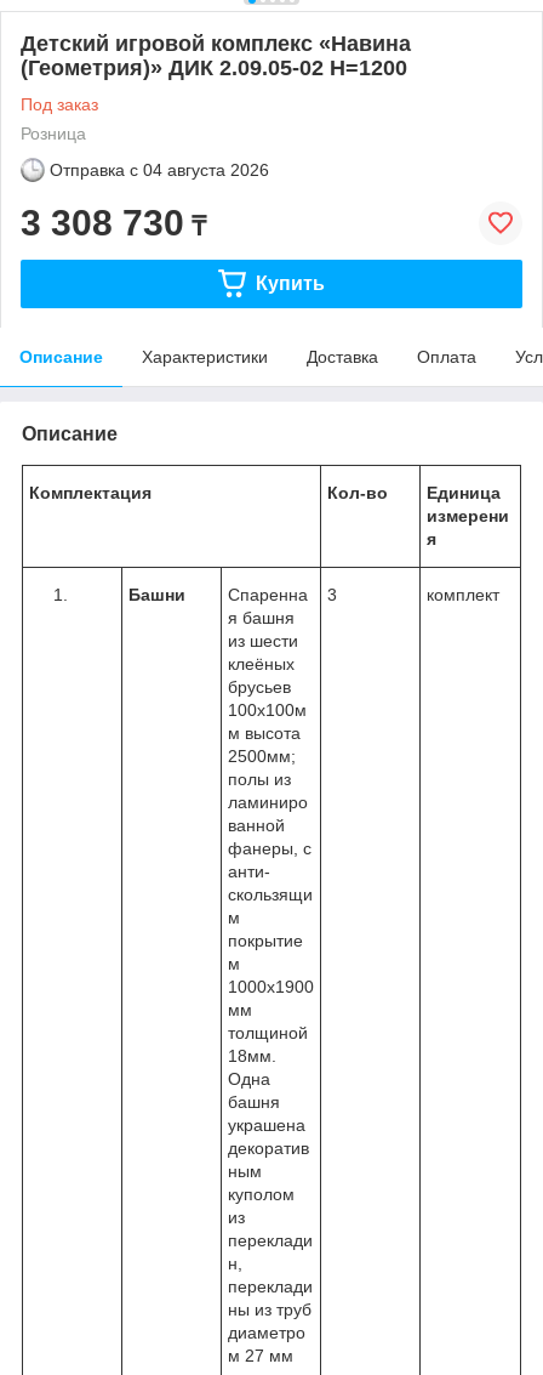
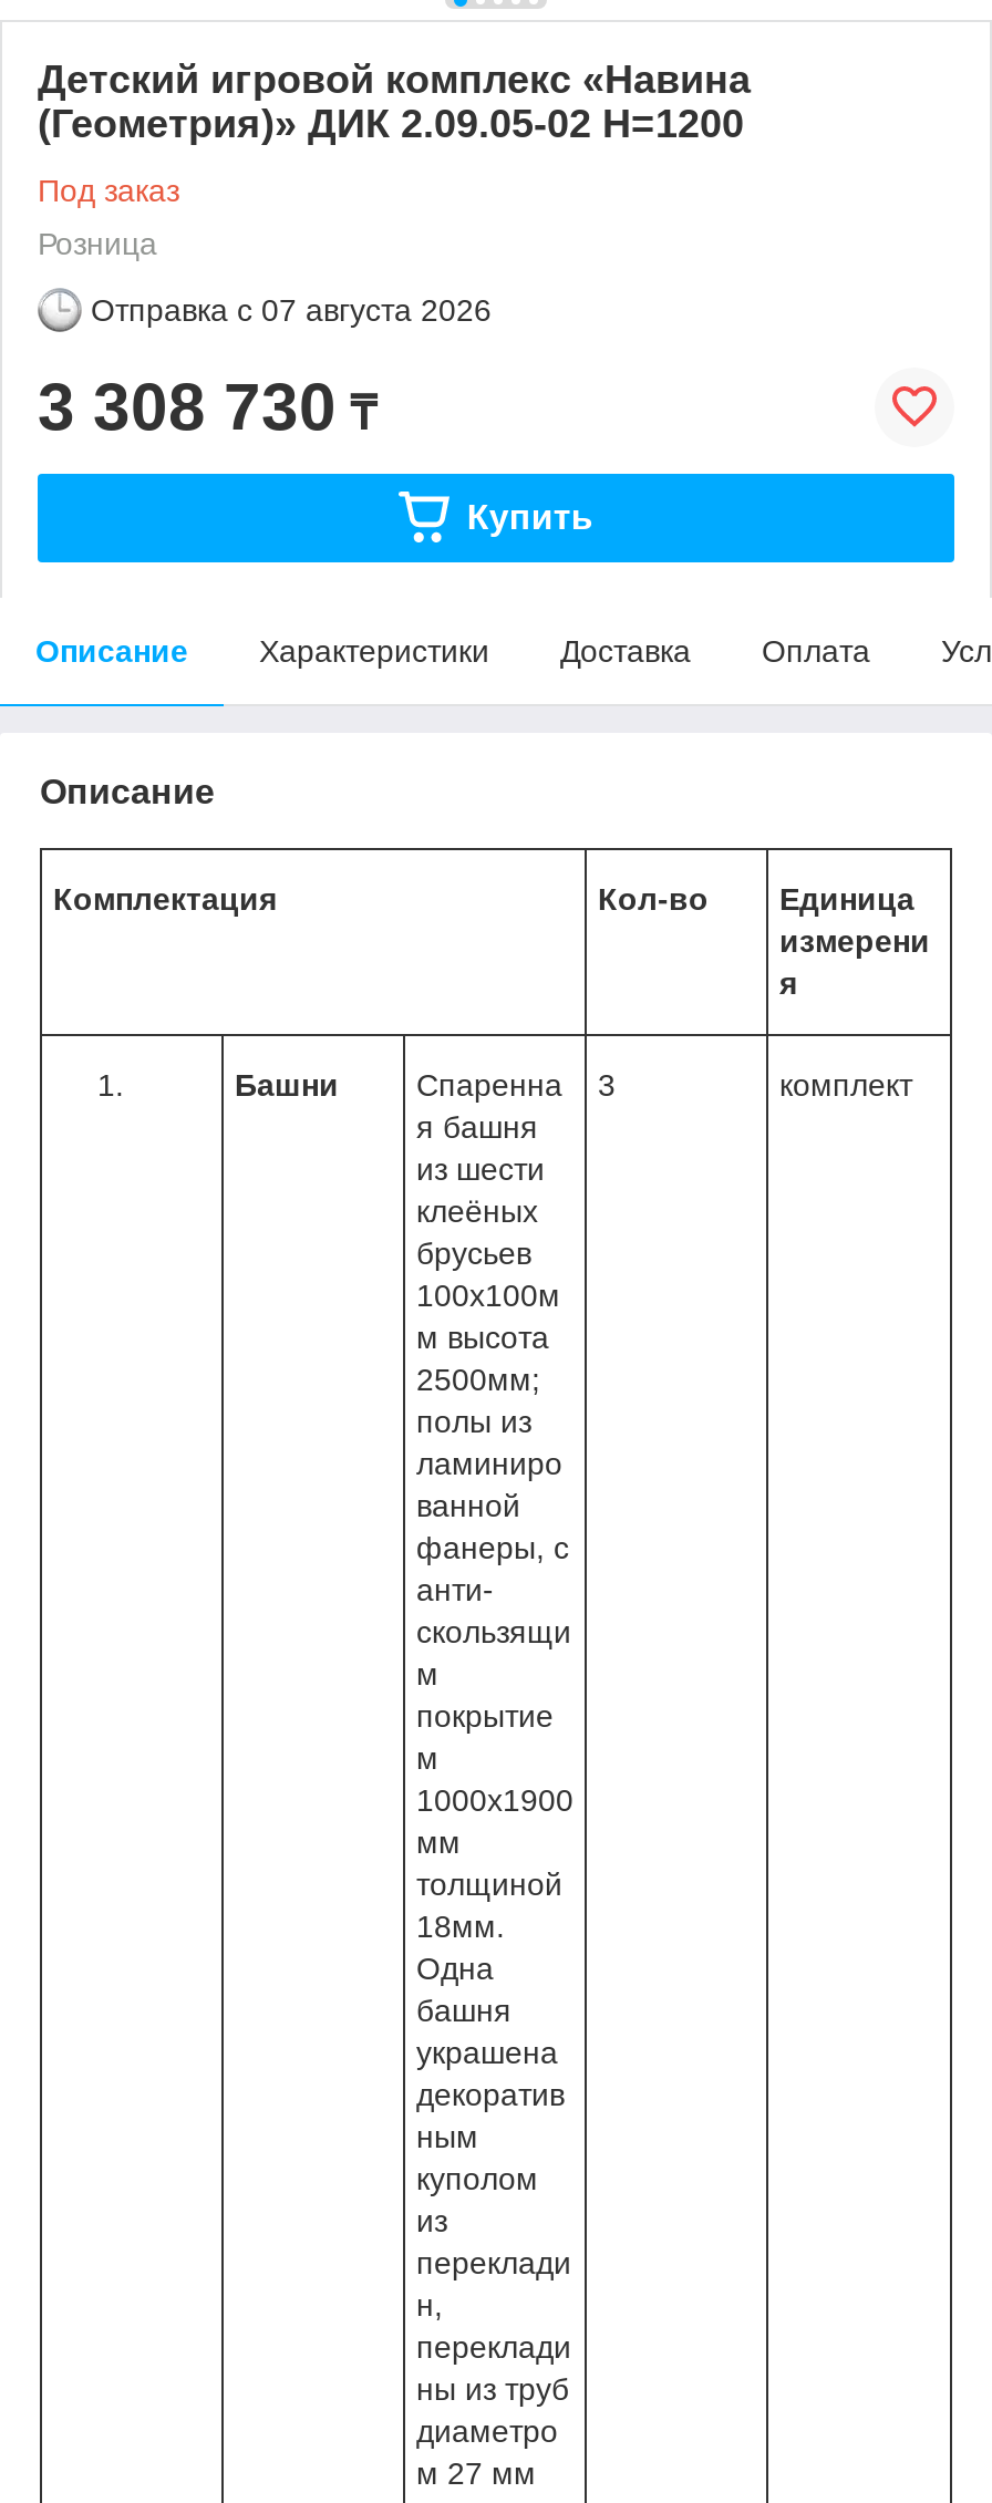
- Отправка с 04 августа 2026
+ Отправка с 07 августа 2026
